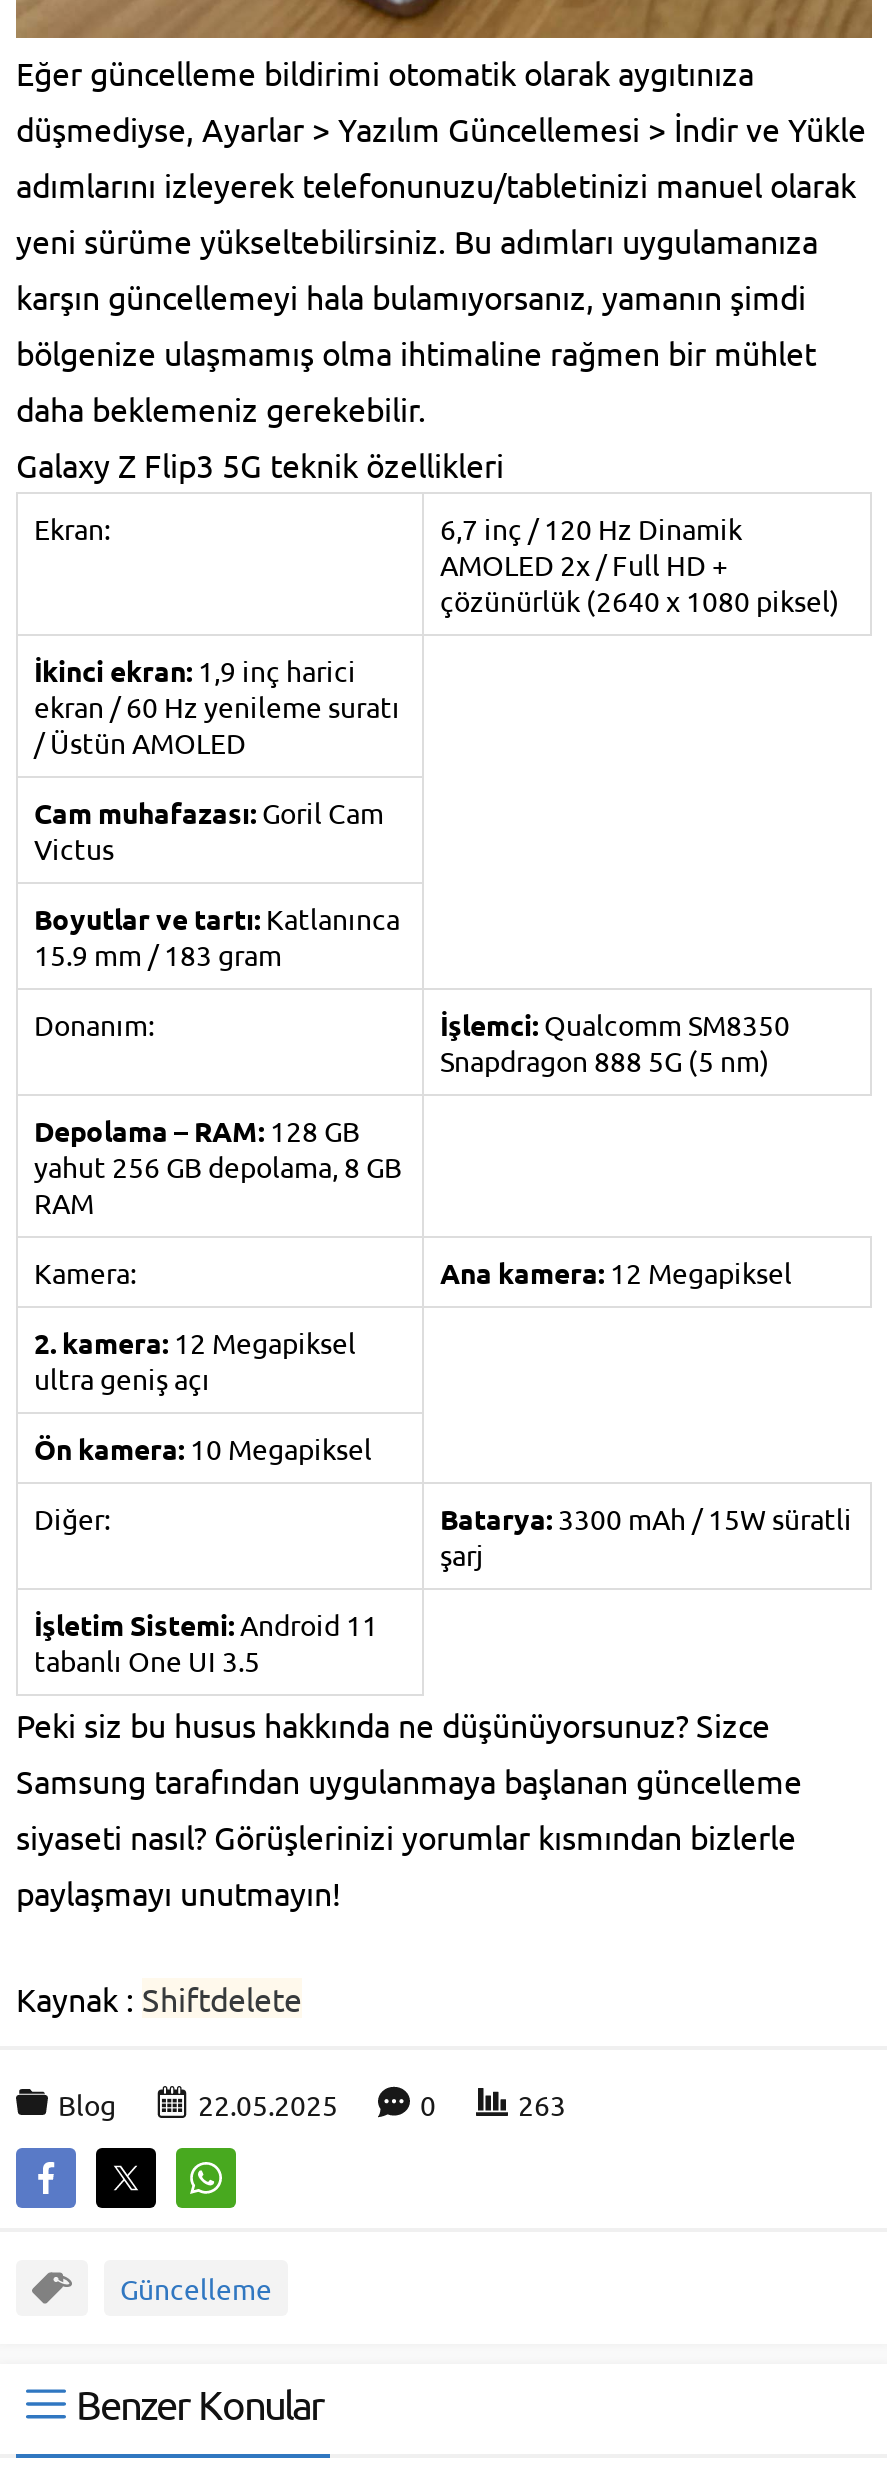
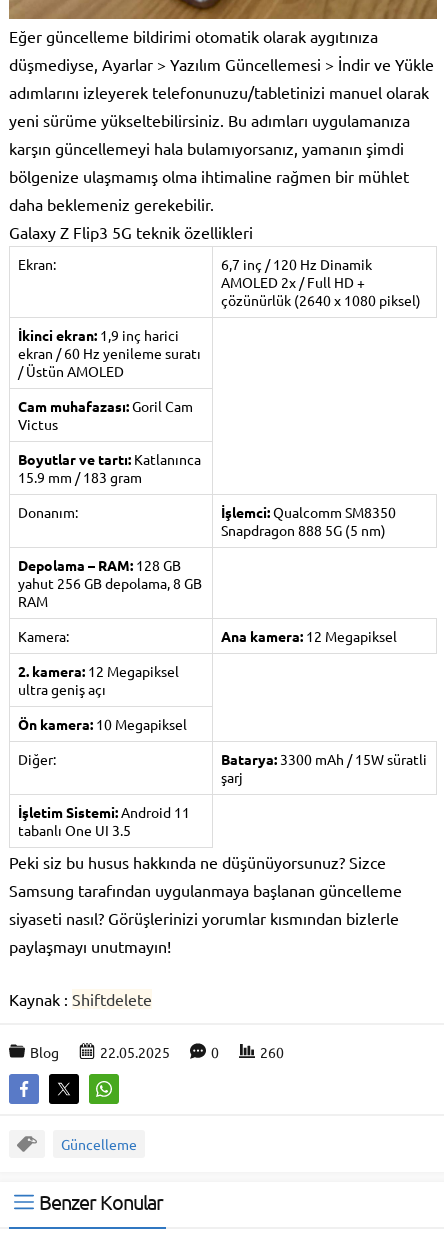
- 263
+ 260
